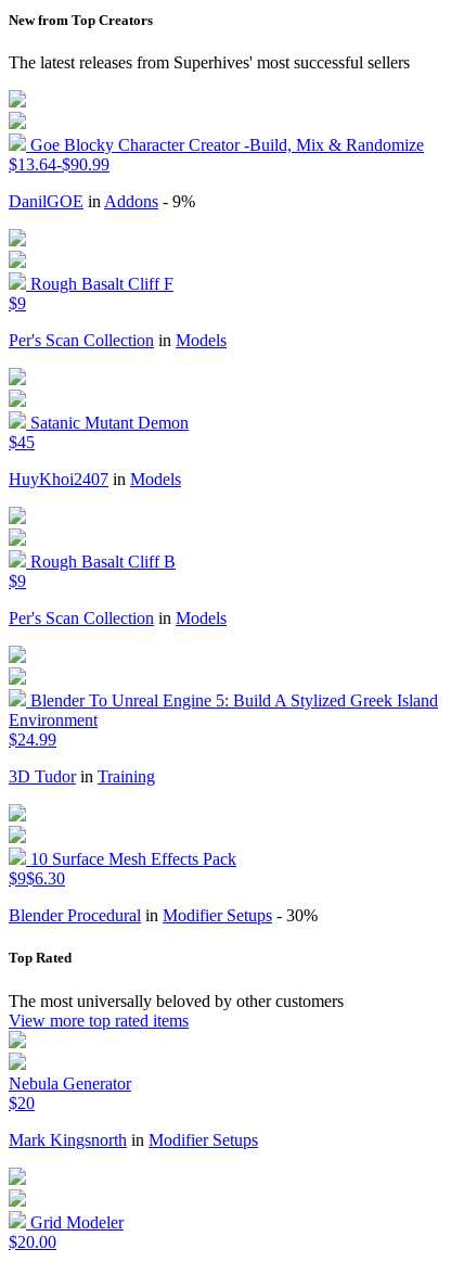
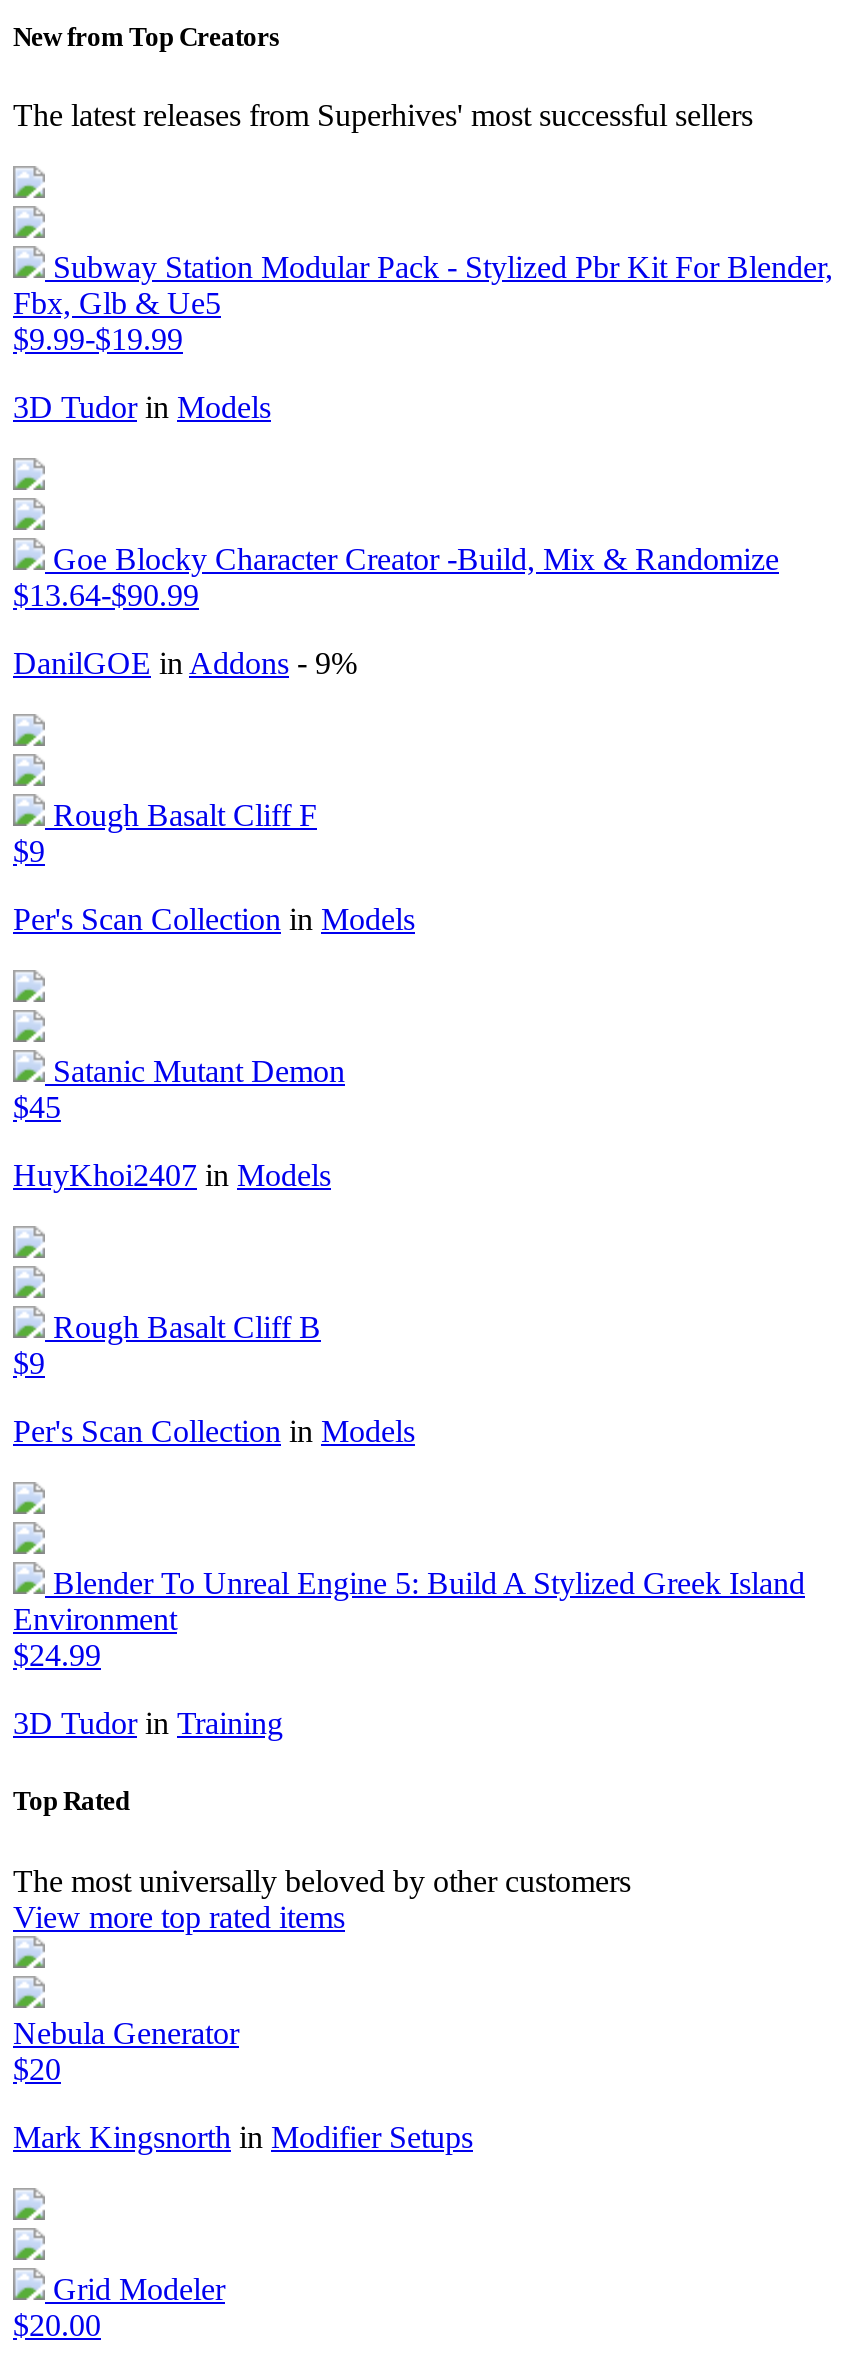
+ Subway Station Modular Pack - Stylized Pbr Kit For Blender,
+ Fbx, Glb & Ue5
+ $9.99-$19.99
+ 3D Tudor in Models

moved down: Goe Blocky Character Creator -Build, Mix & Randomize | $13.64-$90.99 | DanilGOE in Addons - 9% | ... | $24.99 | 3D Tudor in Training

- 10 Surface Mesh Effects Pack
- $9$6.30
- Blender Procedural in Modifier Setups - 30%
